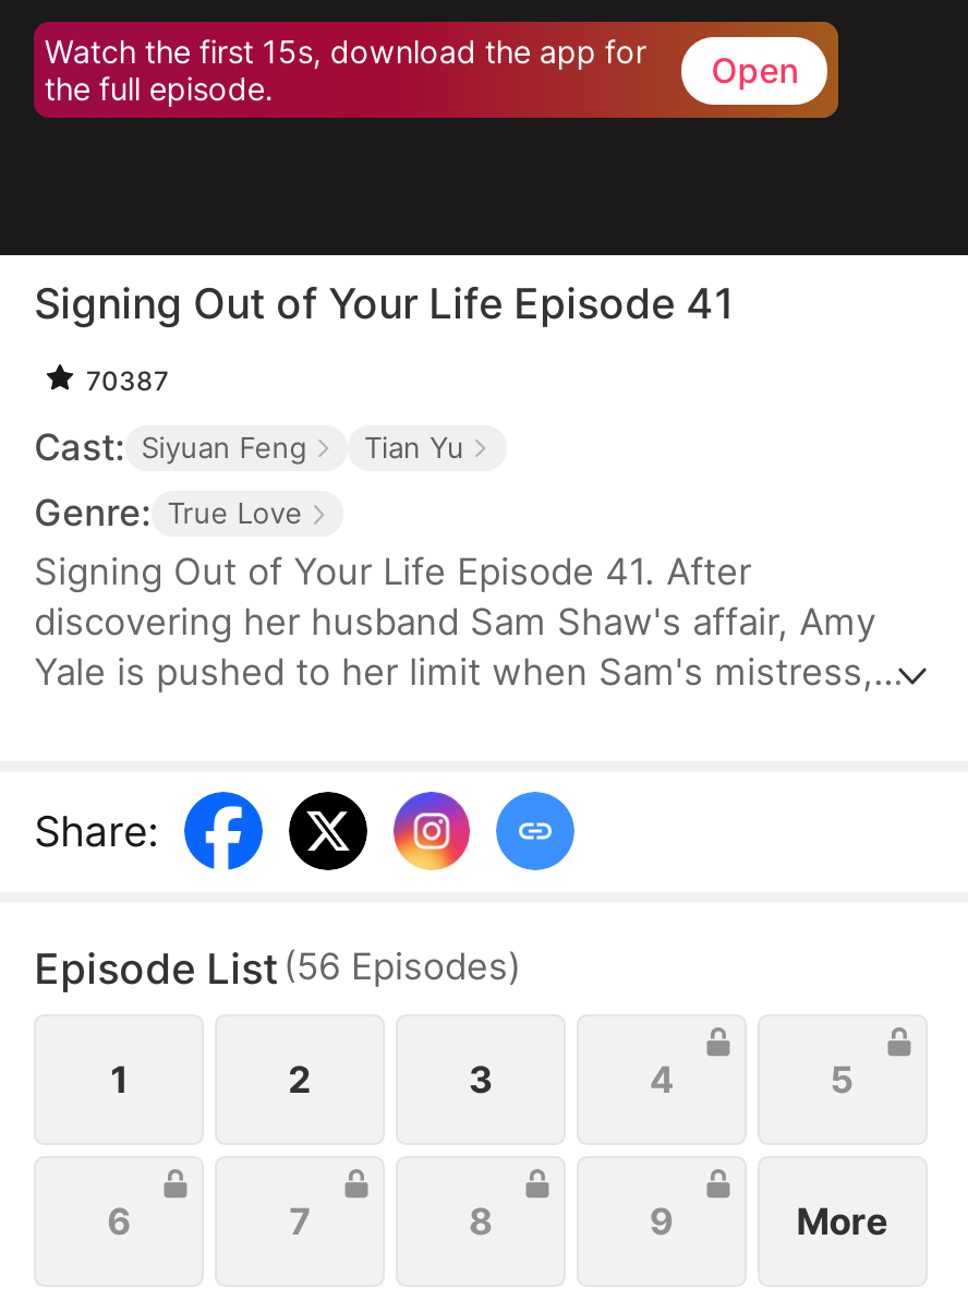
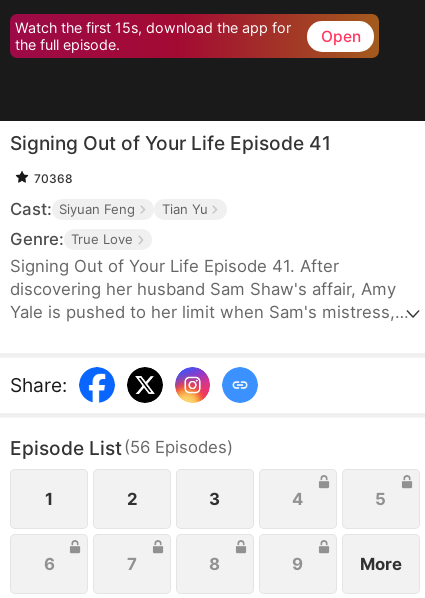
- 70387
+ 70368
